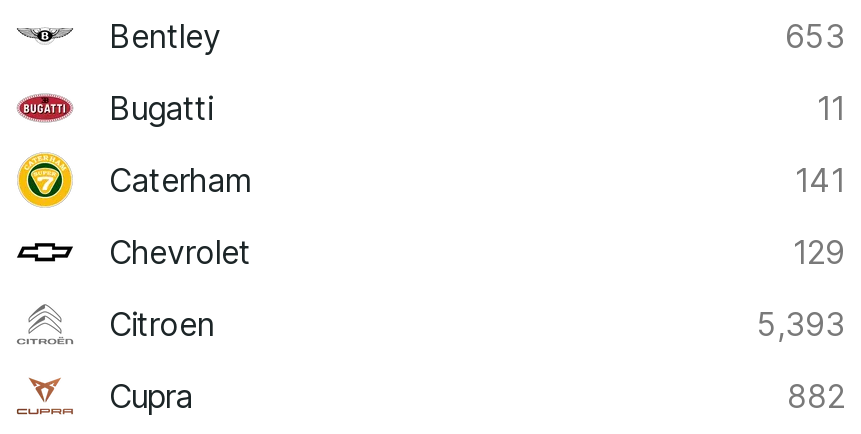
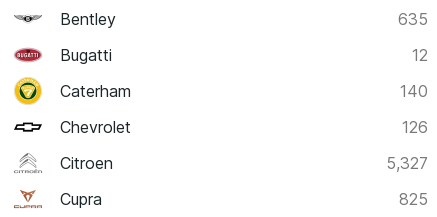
- 653
+ 635

- 11
+ 12

- 141
+ 140

- 129
+ 126

- 5,393
+ 5,327

- 882
+ 825
